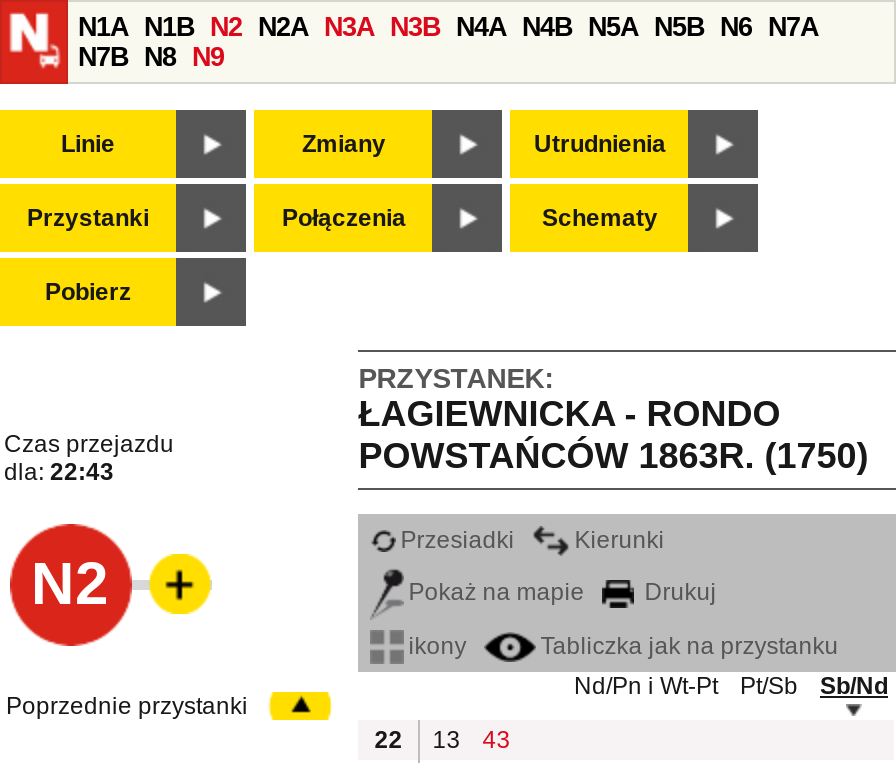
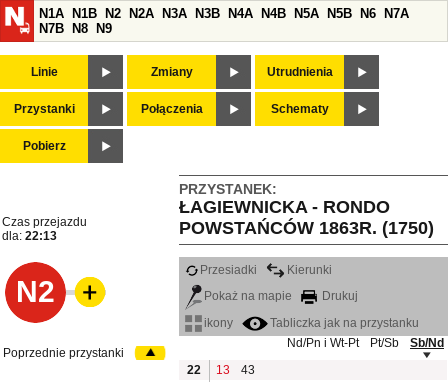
- dla: 22:43
+ dla: 22:13
